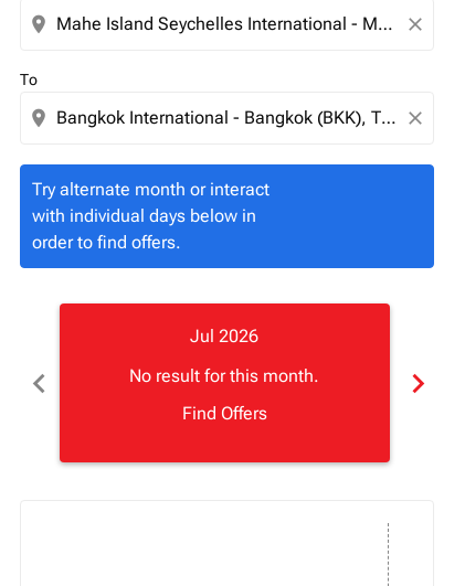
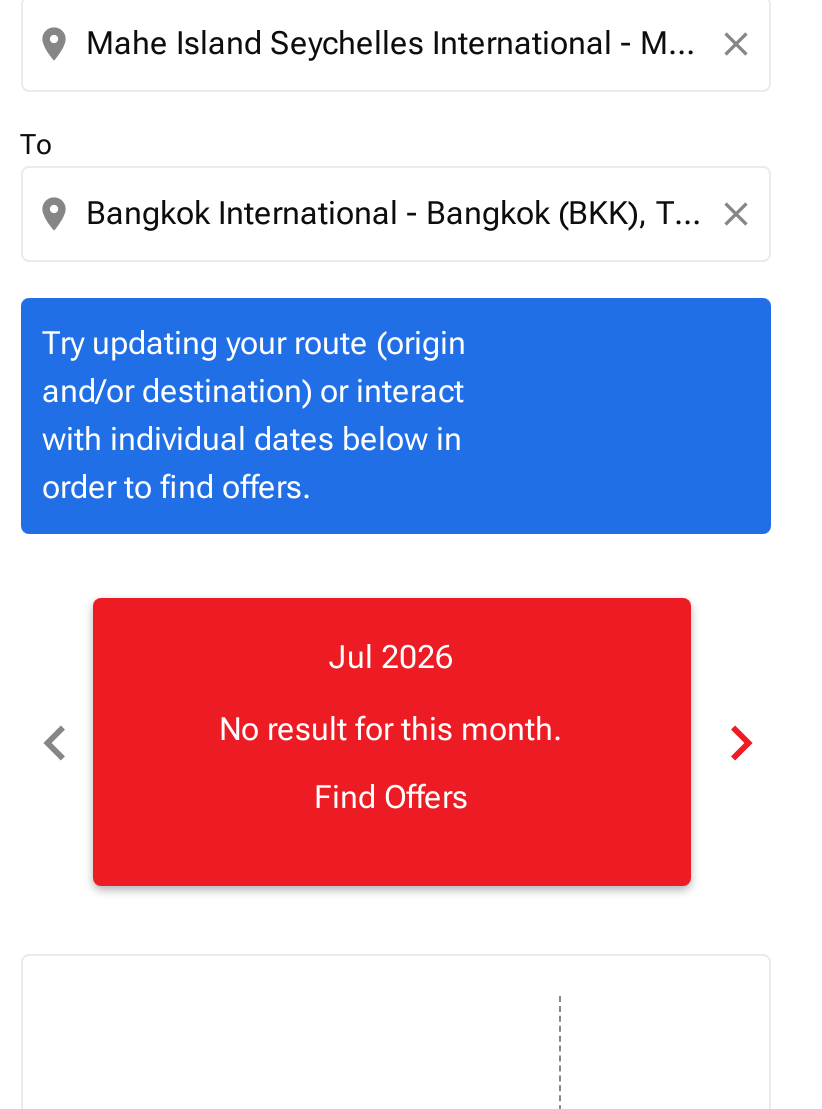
- Try alternate month or interact
- with individual days below in
+ Try updating your route (origin
+ and/or destination) or interact
+ with individual dates below in
